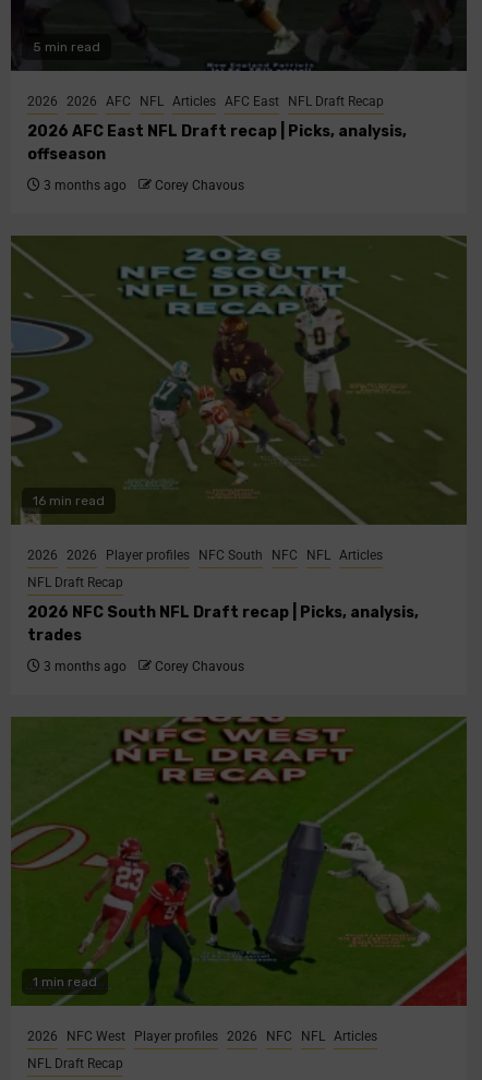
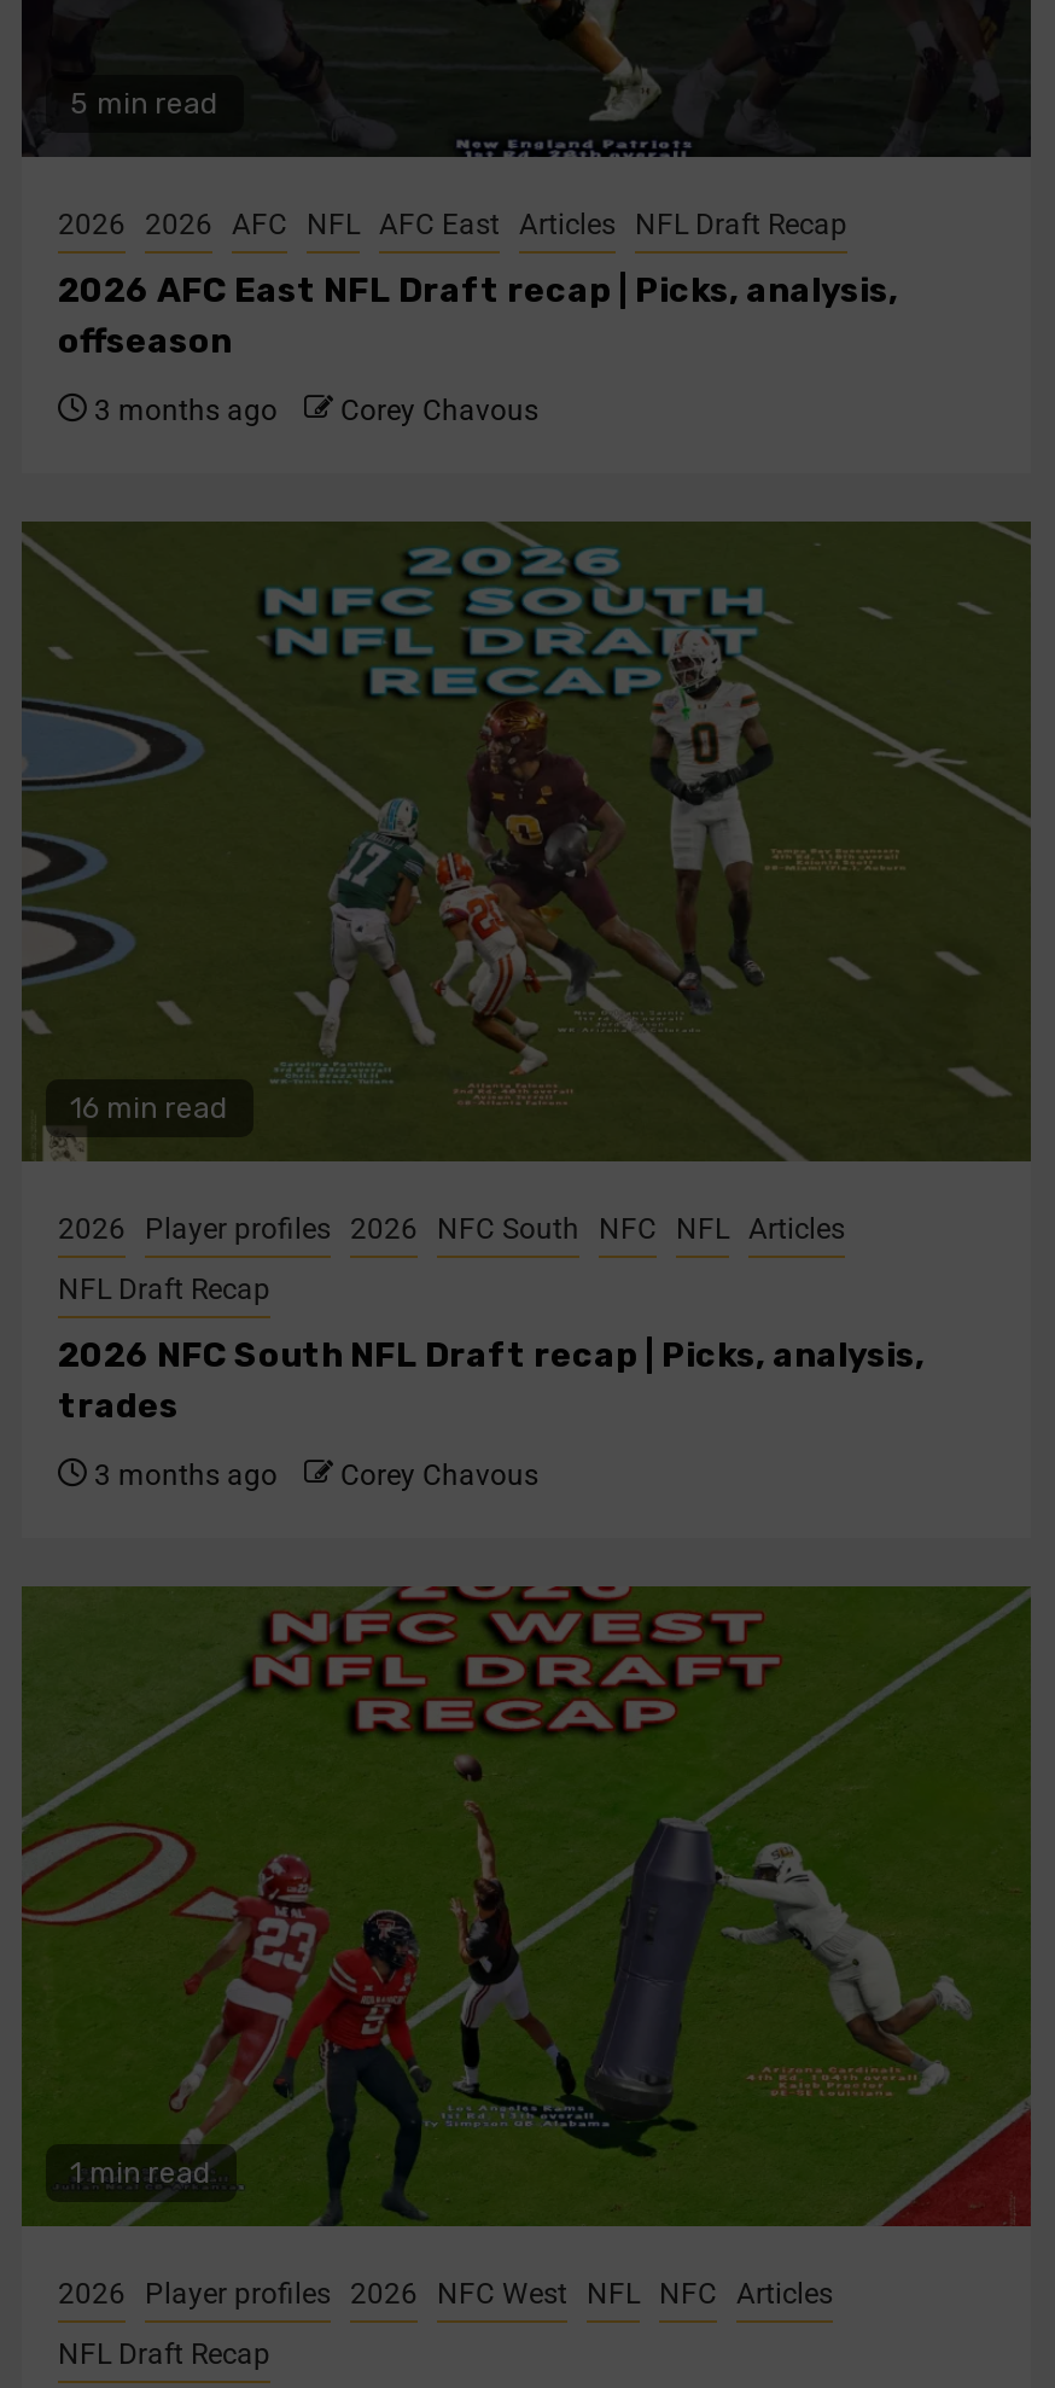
- 2026 2026 AFC NFL Articles AFC East NFL Draft Recap
+ 2026 2026 AFC NFL AFC East Articles NFL Draft Recap

- 2026 2026 Player profiles NFC South NFC NFL Articles
+ 2026 Player profiles 2026 NFC South NFC NFL Articles

- 2026 NFC West Player profiles 2026 NFC NFL Articles
+ 2026 Player profiles 2026 NFC West NFL NFC Articles
